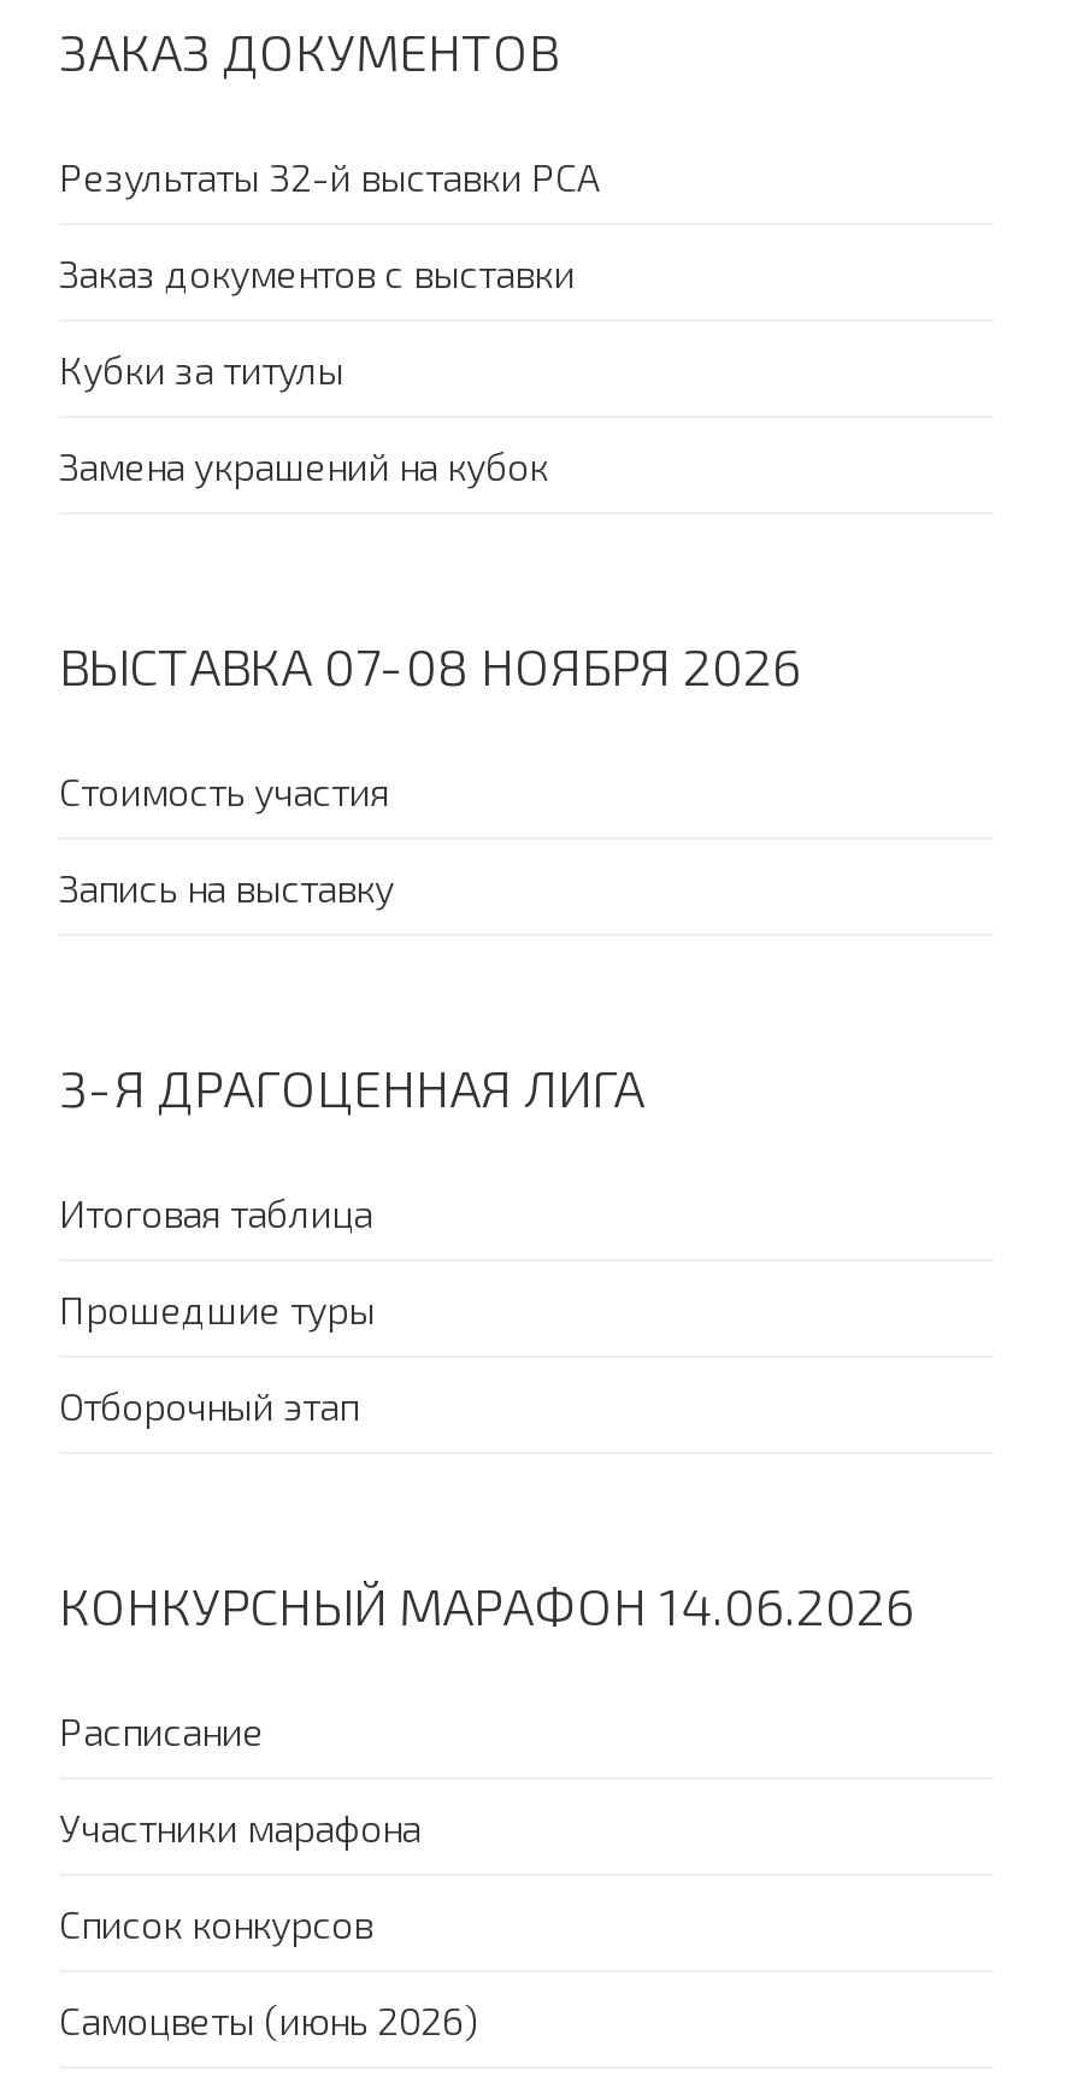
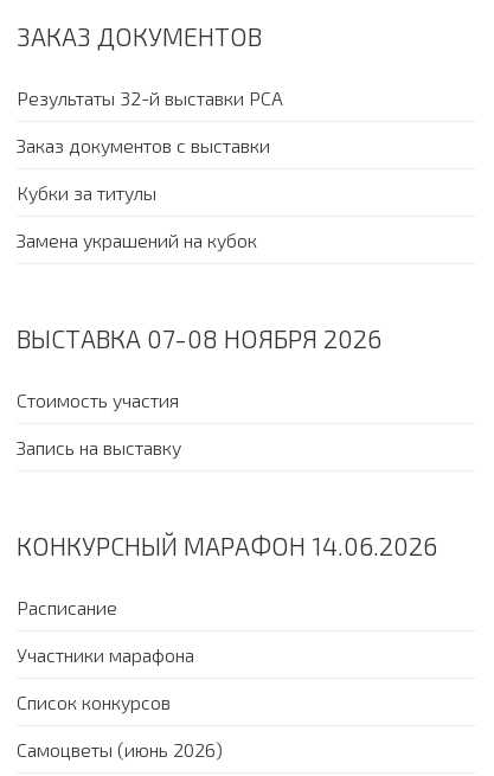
- 3-Я ДРАГОЦЕННАЯ ЛИГА
- Итоговая таблица
- Прошедшие туры
- Отборочный этап
